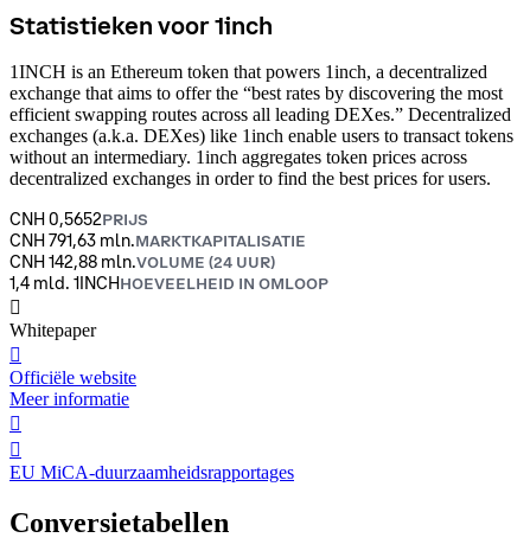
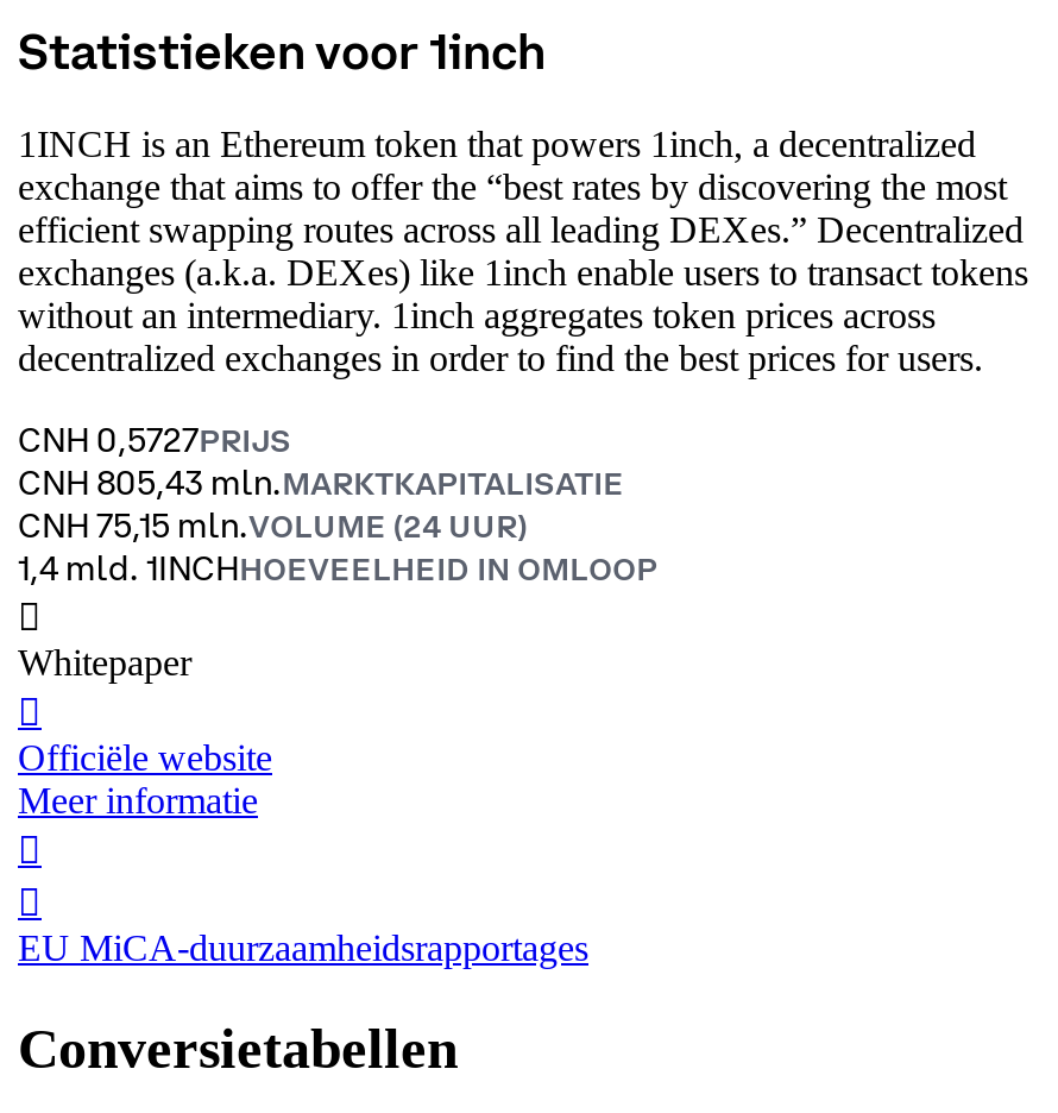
- CNH 0,5652PRIJS
+ CNH 0,5727PRIJS

- CNH 791,63 mln.MARKTKAPITALISATIE
+ CNH 805,43 mln.MARKTKAPITALISATIE

- CNH 142,88 mln.VOLUME (24 UUR)
+ CNH 75,15 mln.VOLUME (24 UUR)
